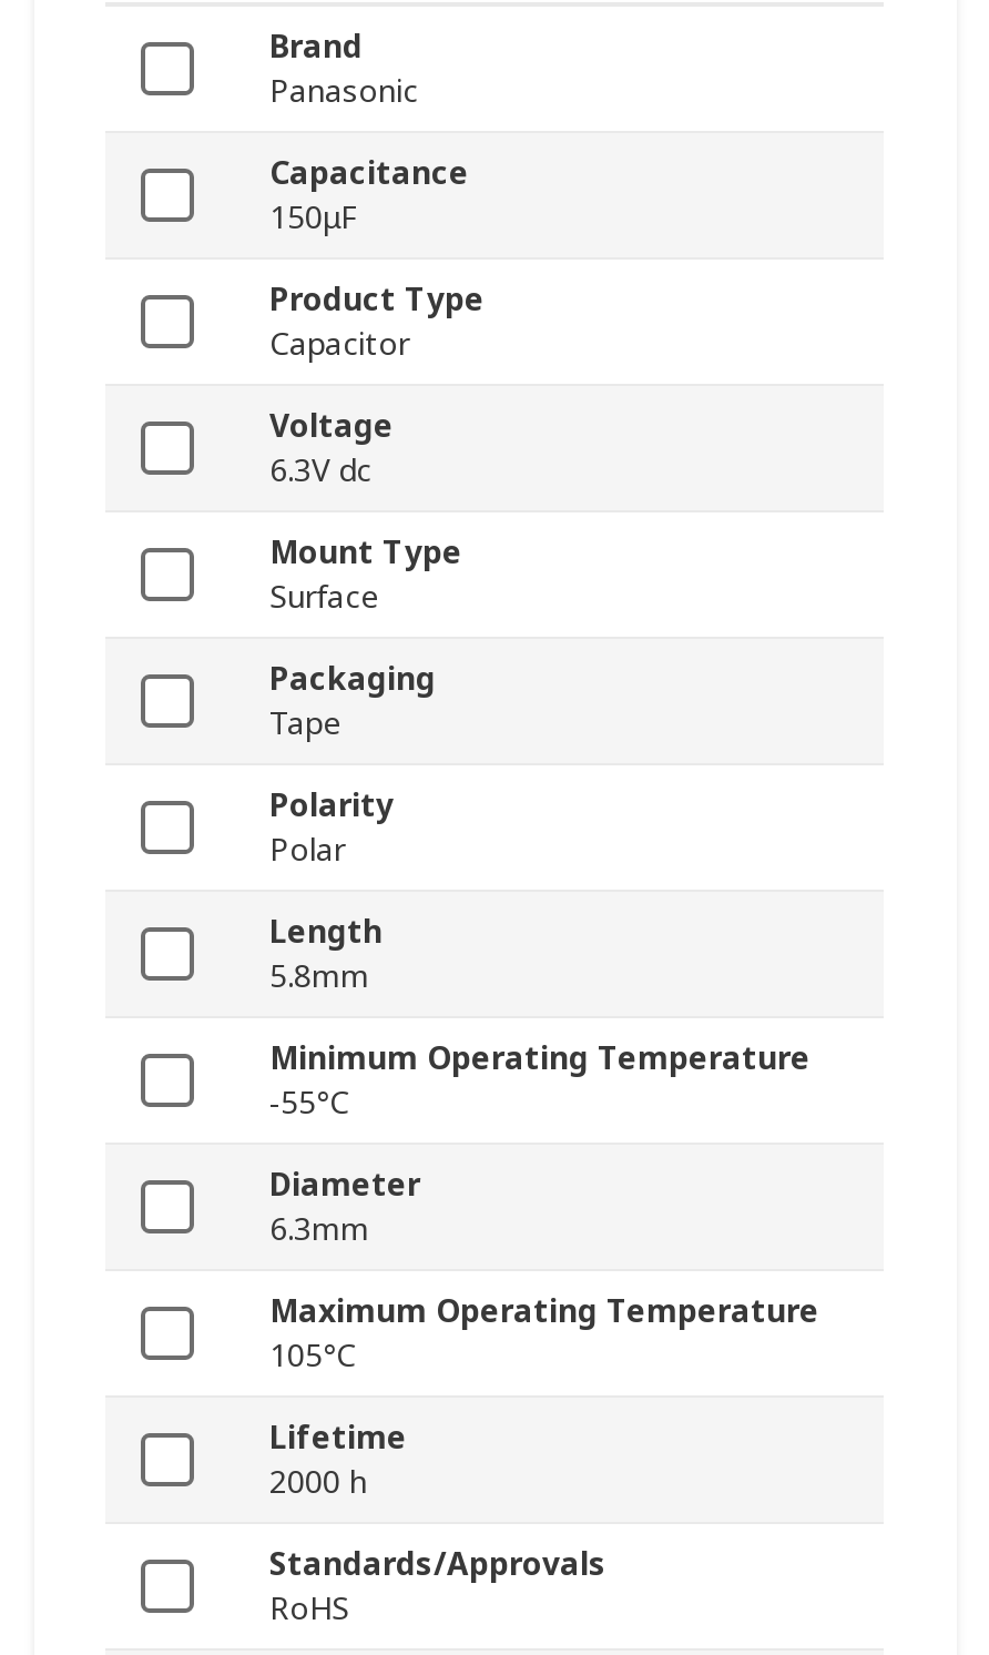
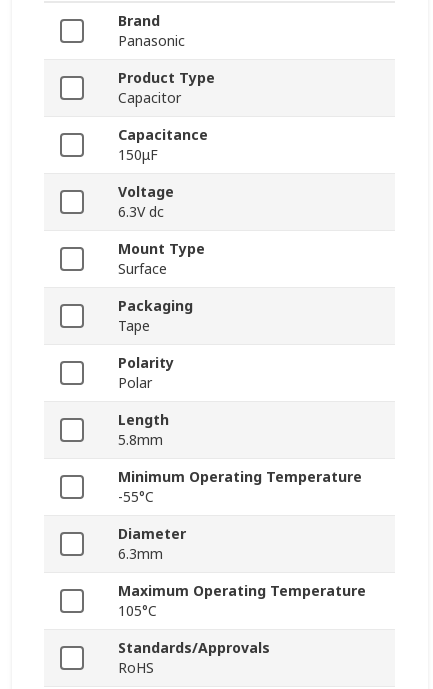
moved down: Capacitance | 150μF

- Lifetime
- 2000 h
